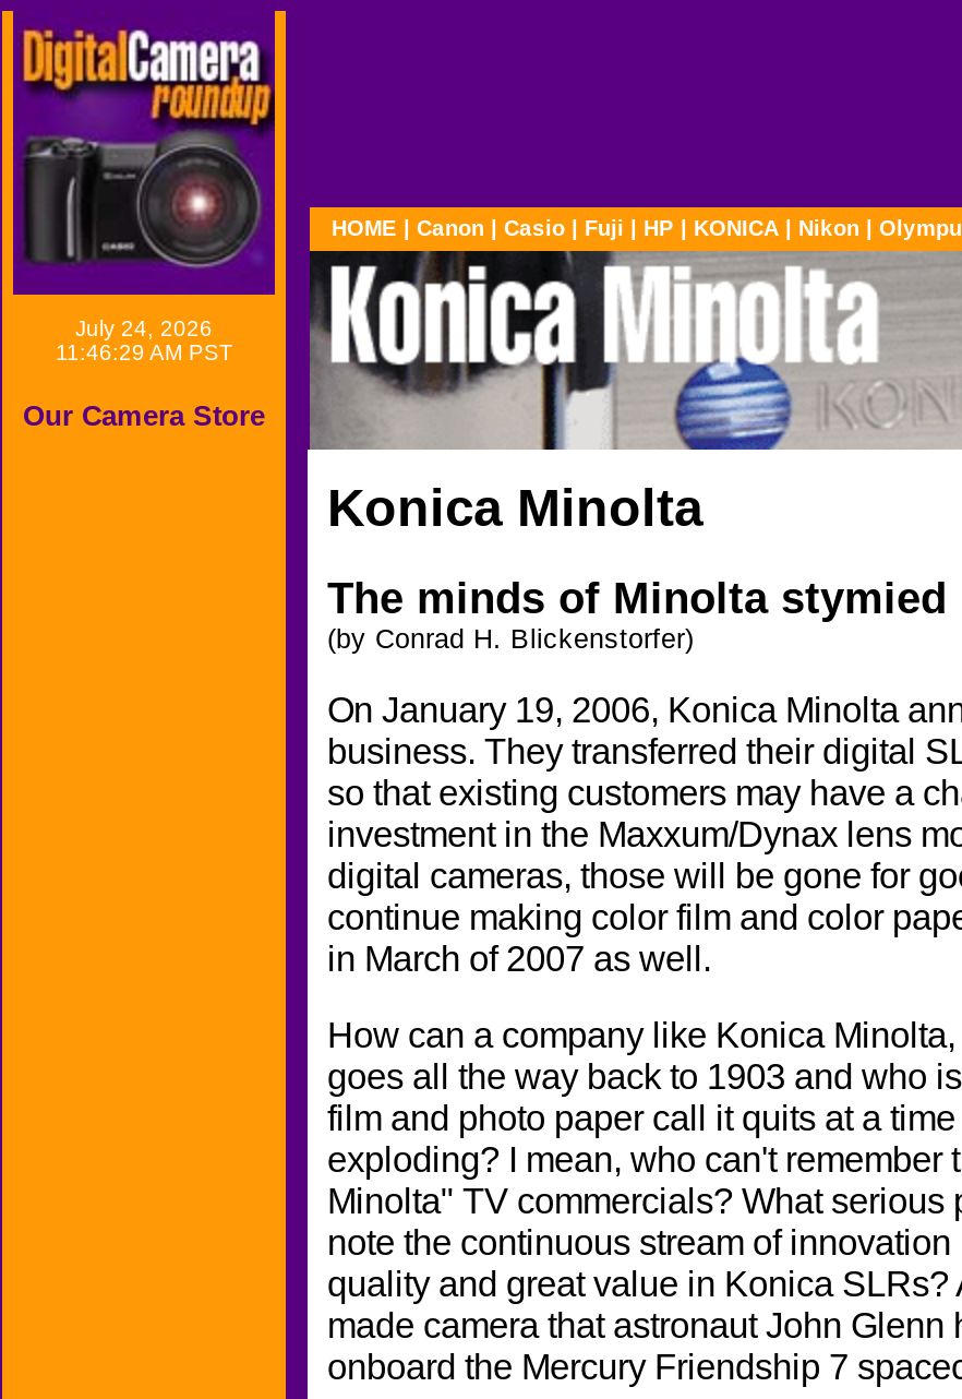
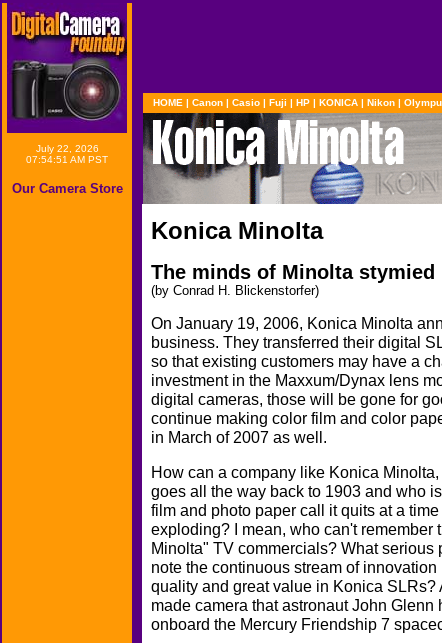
- July 24, 2026
+ July 22, 2026

- 11:46:29 AM PST
+ 07:54:51 AM PST
